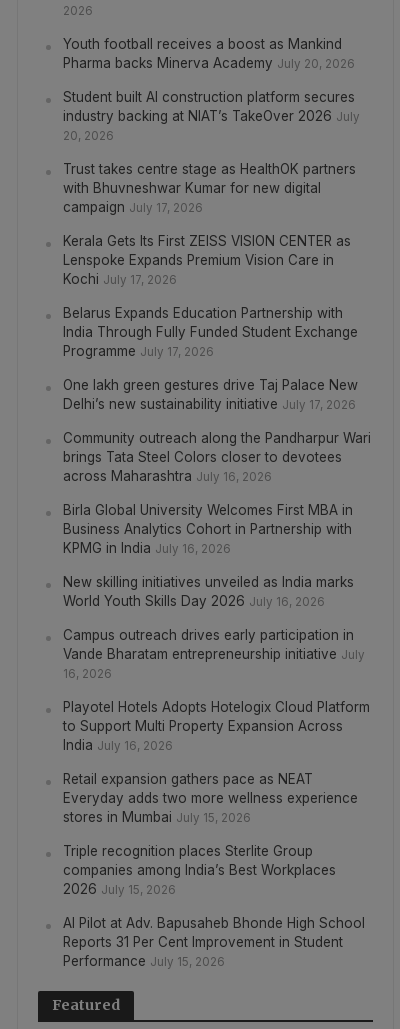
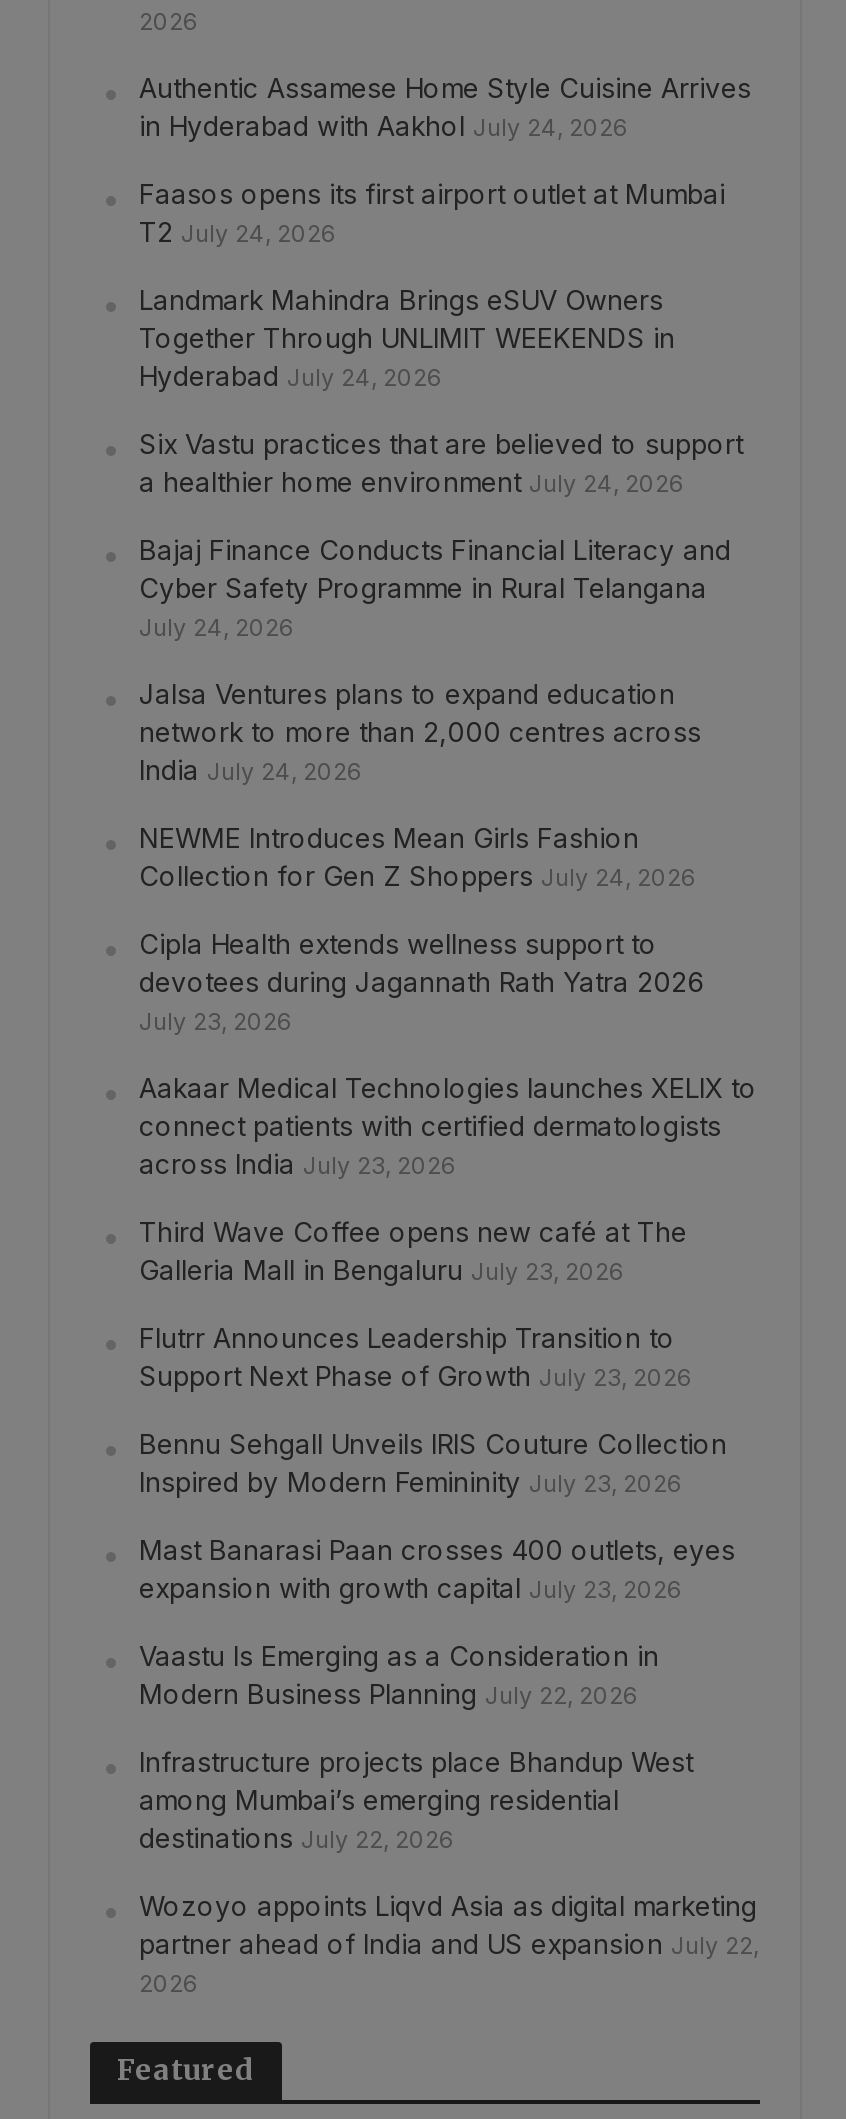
- Youth football receives a boost as Mankind
- Pharma backs Minerva Academy July 20, 2026
- Student built AI construction platform secures
- industry backing at NIAT’s TakeOver 2026 July
- 20, 2026
- Trust takes centre stage as HealthOK partners
- with Bhuvneshwar Kumar for new digital
- campaign July 17, 2026
- Kerala Gets Its First ZEISS VISION CENTER as
- Lenspoke Expands Premium Vision Care in
- Kochi July 17, 2026
- Belarus Expands Education Partnership with
- India Through Fully Funded Student Exchange
- Programme July 17, 2026
- One lakh green gestures drive Taj Palace New
- Delhi’s new sustainability initiative July 17, 2026
- Community outreach along the Pandharpur Wari
- brings Tata Steel Colors closer to devotees
- across Maharashtra July 16, 2026
- Birla Global University Welcomes First MBA in
- Business Analytics Cohort in Partnership with
- KPMG in India July 16, 2026
- New skilling initiatives unveiled as India marks
- World Youth Skills Day 2026 July 16, 2026
- Campus outreach drives early participation in
- Vande Bharatam entrepreneurship initiative July
- 16, 2026
- Playotel Hotels Adopts Hotelogix Cloud Platform
- to Support Multi Property Expansion Across
- India July 16, 2026
- Retail expansion gathers pace as NEAT
- Everyday adds two more wellness experience
- stores in Mumbai July 15, 2026
- Triple recognition places Sterlite Group
- companies among India’s Best Workplaces
- 2026 July 15, 2026
- AI Pilot at Adv. Bapusaheb Bhonde High School
- Reports 31 Per Cent Improvement in Student
- Performance July 15, 2026
+ Authentic Assamese Home Style Cuisine Arrives
+ in Hyderabad with Aakhol July 24, 2026
+ Faasos opens its first airport outlet at Mumbai
+ T2 July 24, 2026
+ Landmark Mahindra Brings eSUV Owners
+ Together Through UNLIMIT WEEKENDS in
+ Hyderabad July 24, 2026
+ Six Vastu practices that are believed to support
+ a healthier home environment July 24, 2026
+ Bajaj Finance Conducts Financial Literacy and
+ Cyber Safety Programme in Rural Telangana
+ July 24, 2026
+ Jalsa Ventures plans to expand education
+ network to more than 2,000 centres across
+ India July 24, 2026
+ NEWME Introduces Mean Girls Fashion
+ Collection for Gen Z Shoppers July 24, 2026
+ Cipla Health extends wellness support to
+ devotees during Jagannath Rath Yatra 2026
+ July 23, 2026
+ Aakaar Medical Technologies launches XELIX to
+ connect patients with certified dermatologists
+ across India July 23, 2026
+ Third Wave Coffee opens new café at The
+ Galleria Mall in Bengaluru July 23, 2026
+ Flutrr Announces Leadership Transition to
+ Support Next Phase of Growth July 23, 2026
+ Bennu Sehgall Unveils IRIS Couture Collection
+ Inspired by Modern Femininity July 23, 2026
+ Mast Banarasi Paan crosses 400 outlets, eyes
+ expansion with growth capital July 23, 2026
+ Vaastu Is Emerging as a Consideration in
+ Modern Business Planning July 22, 2026
+ Infrastructure projects place Bhandup West
+ among Mumbai’s emerging residential
+ destinations July 22, 2026
+ Wozoyo appoints Liqvd Asia as digital marketing
+ partner ahead of India and US expansion July 22,
+ 2026
